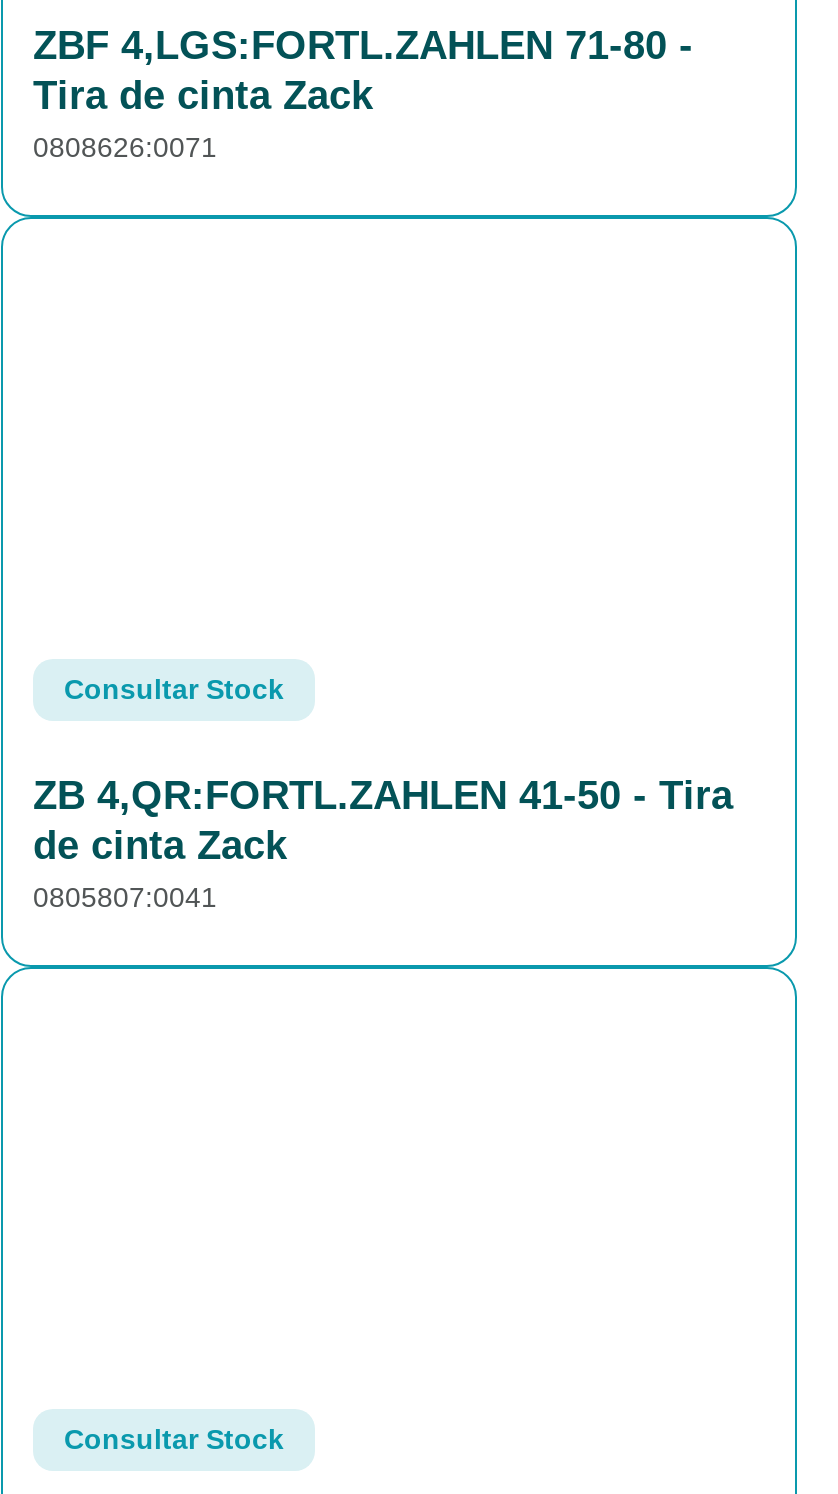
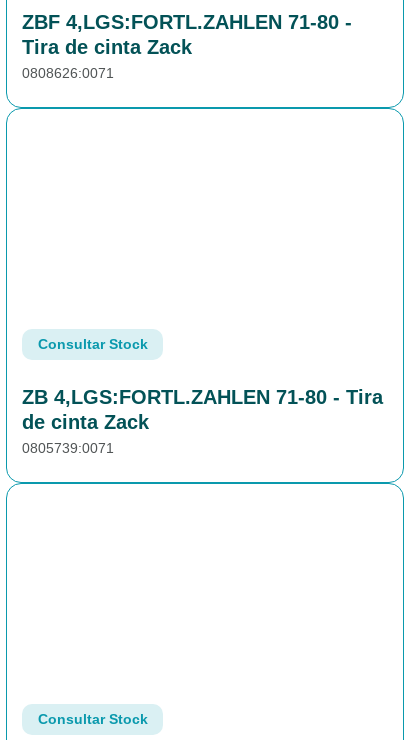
- ZB 4,QR:FORTL.ZAHLEN 41-50 - Tira
+ ZB 4,LGS:FORTL.ZAHLEN 71-80 - Tira

- 0805807:0041
+ 0805739:0071
